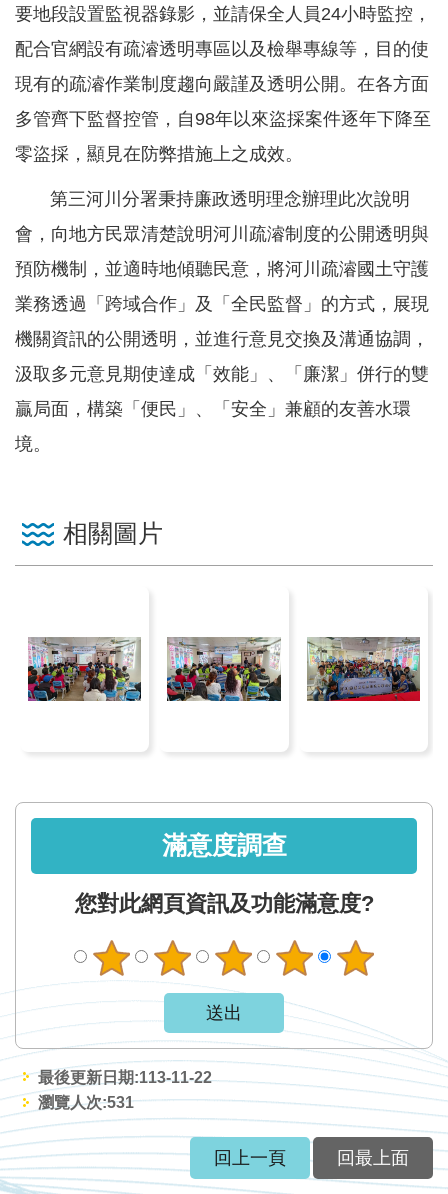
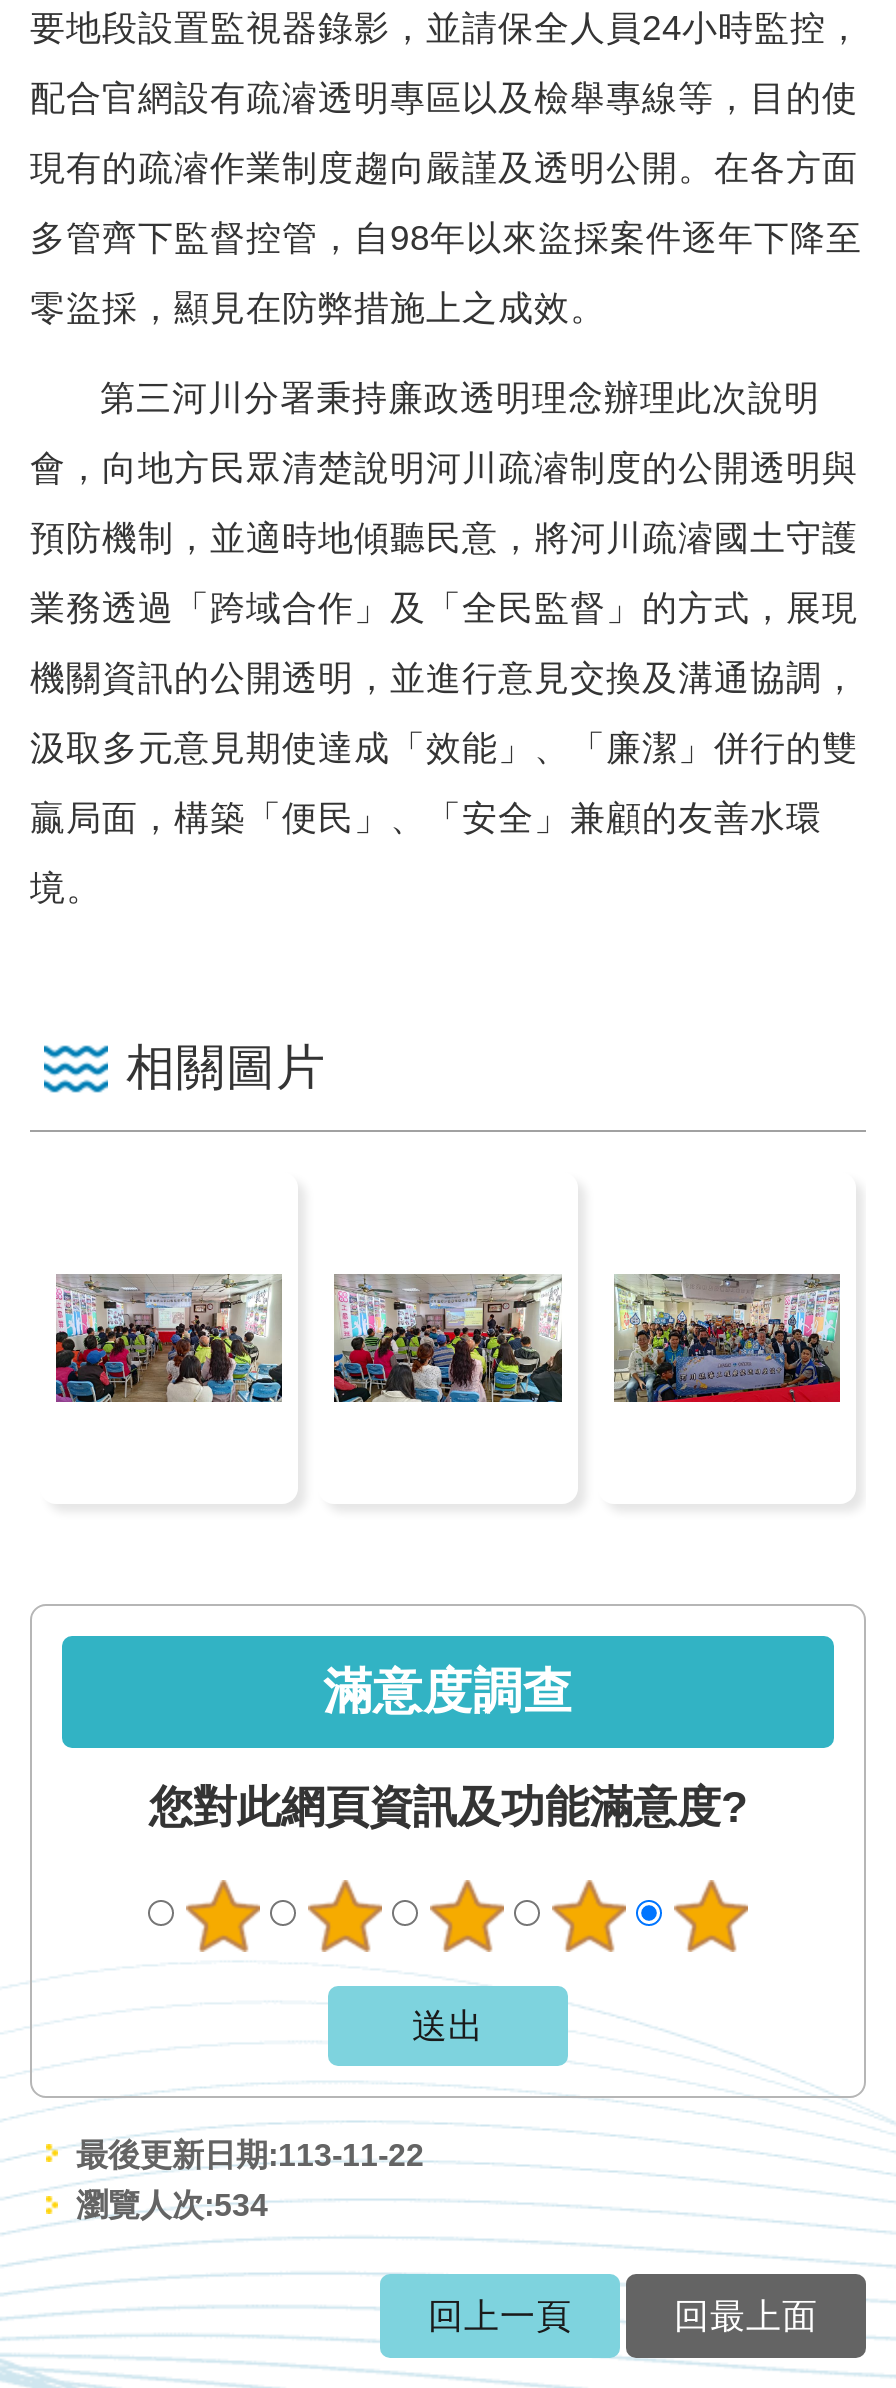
- 瀏覽人次:531
+ 瀏覽人次:534
